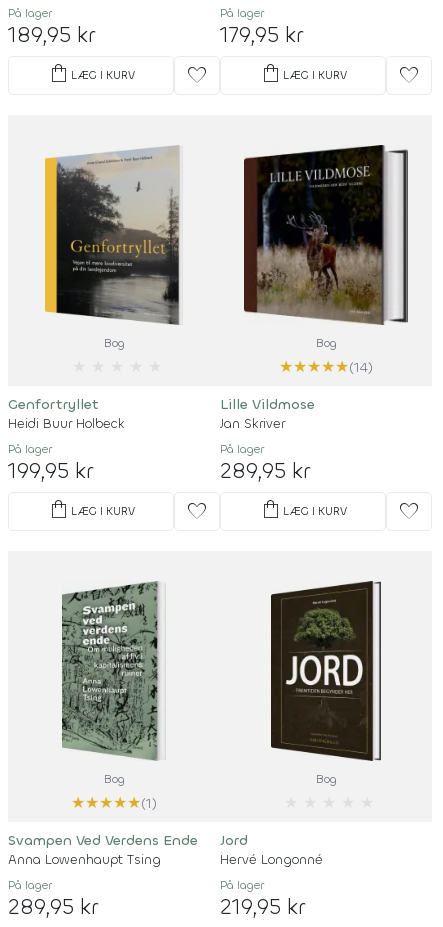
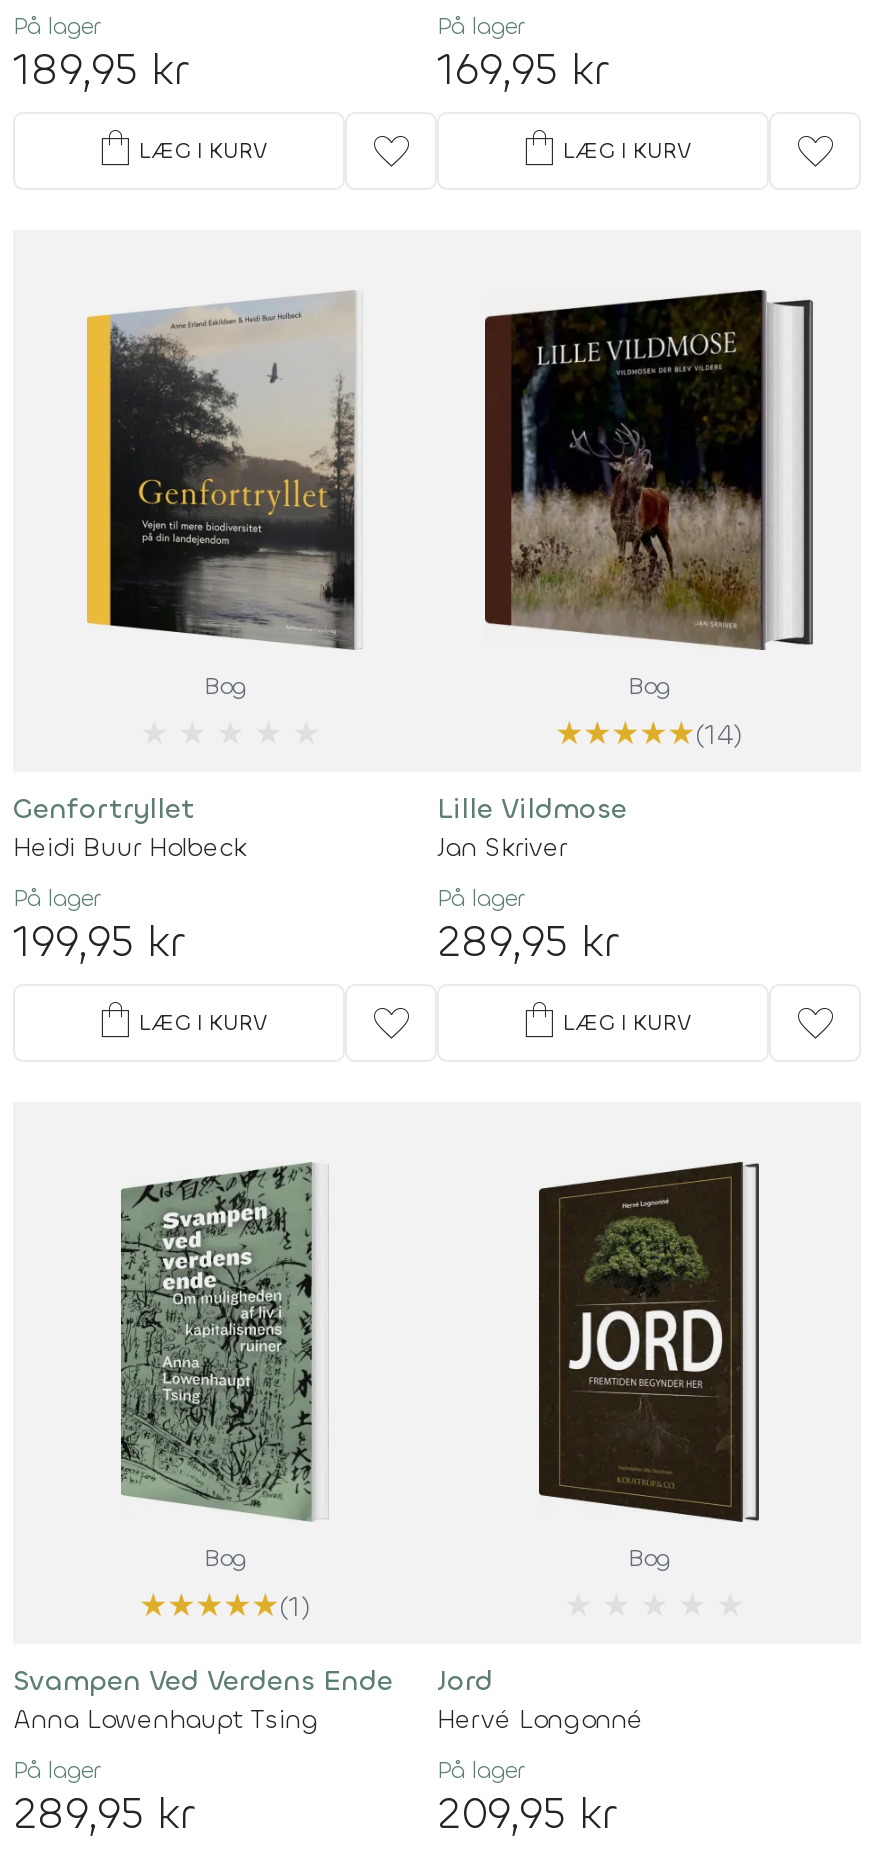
- 179,95 kr
+ 169,95 kr

- 219,95 kr
+ 209,95 kr
